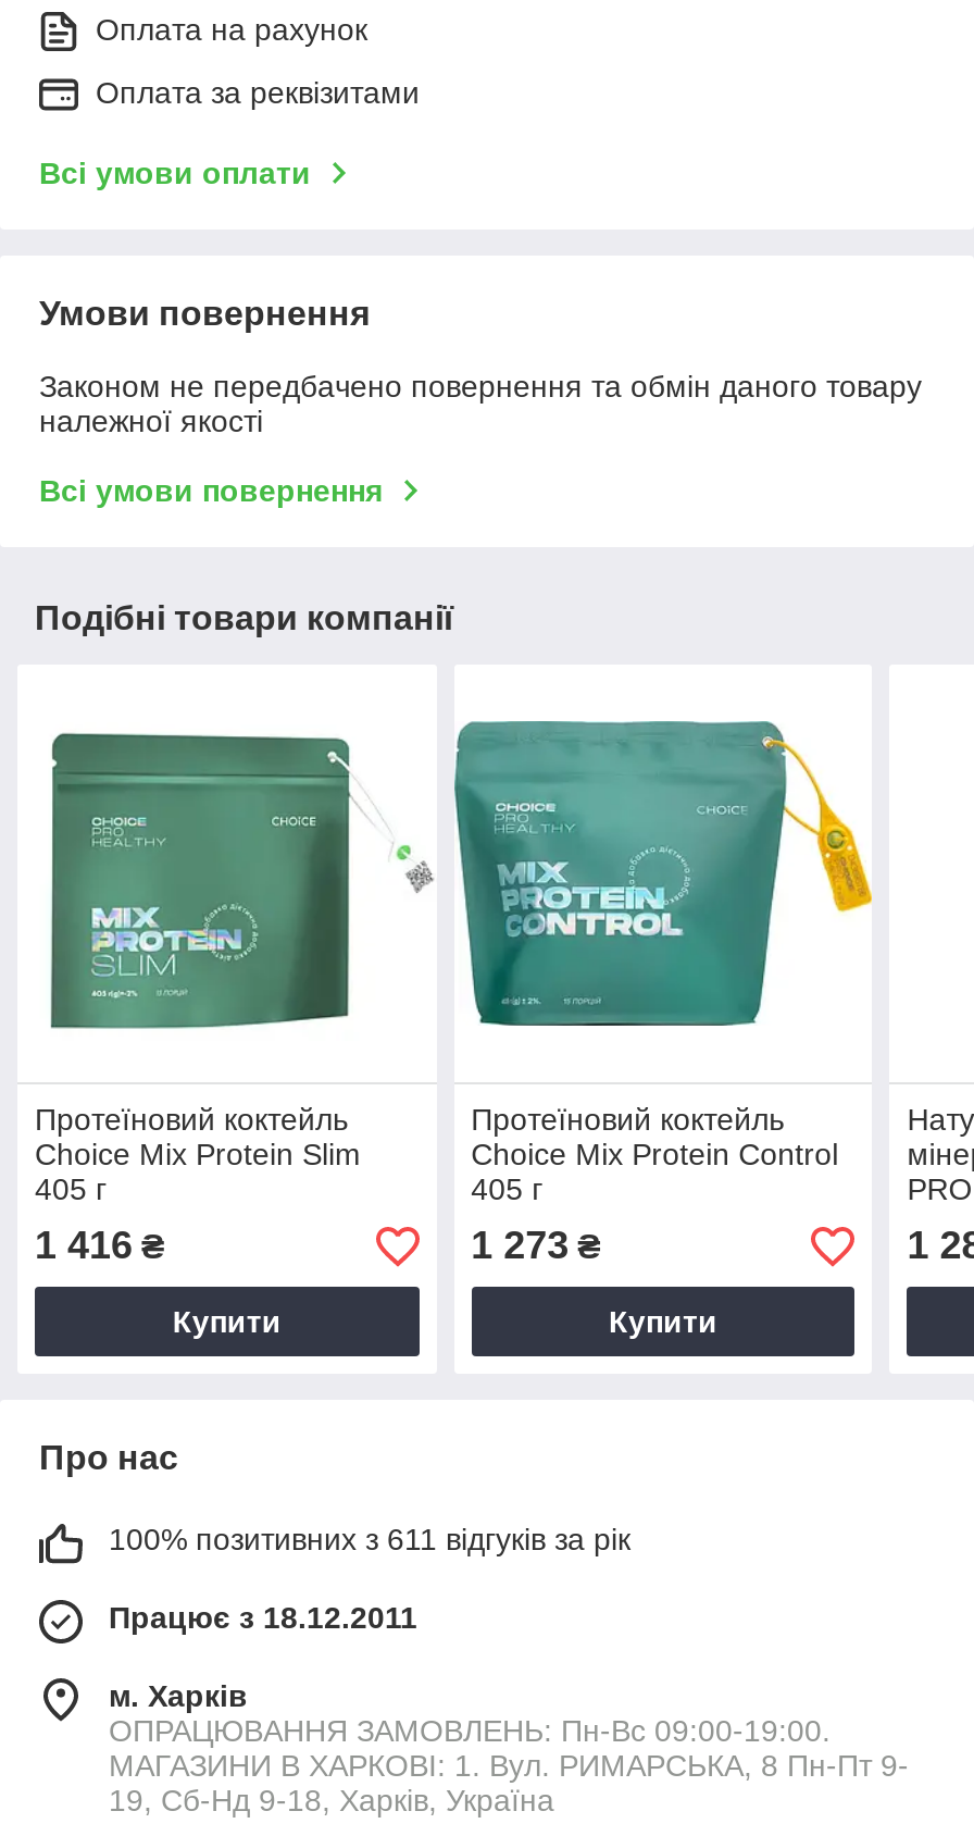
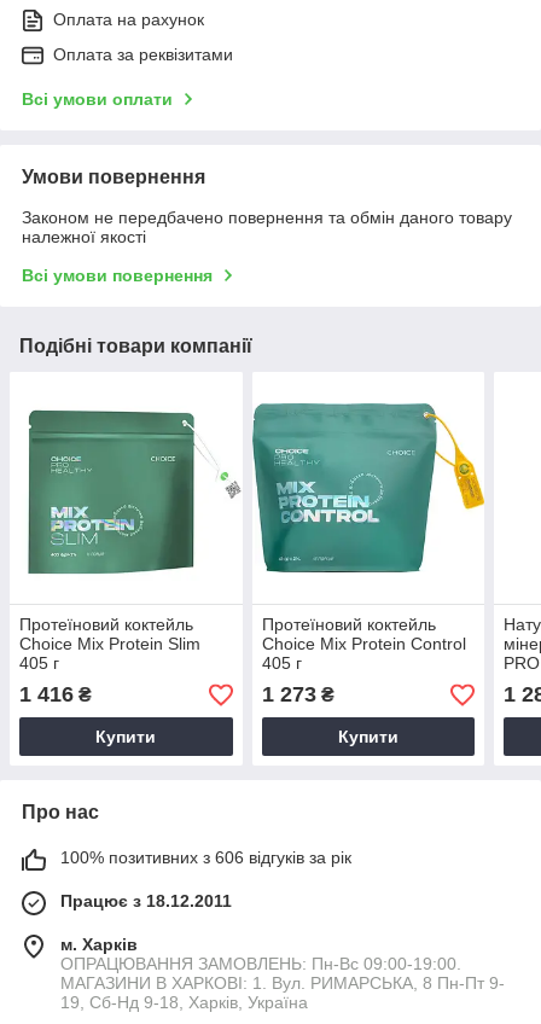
- 100% позитивних з 611 відгуків за рік
+ 100% позитивних з 606 відгуків за рік
